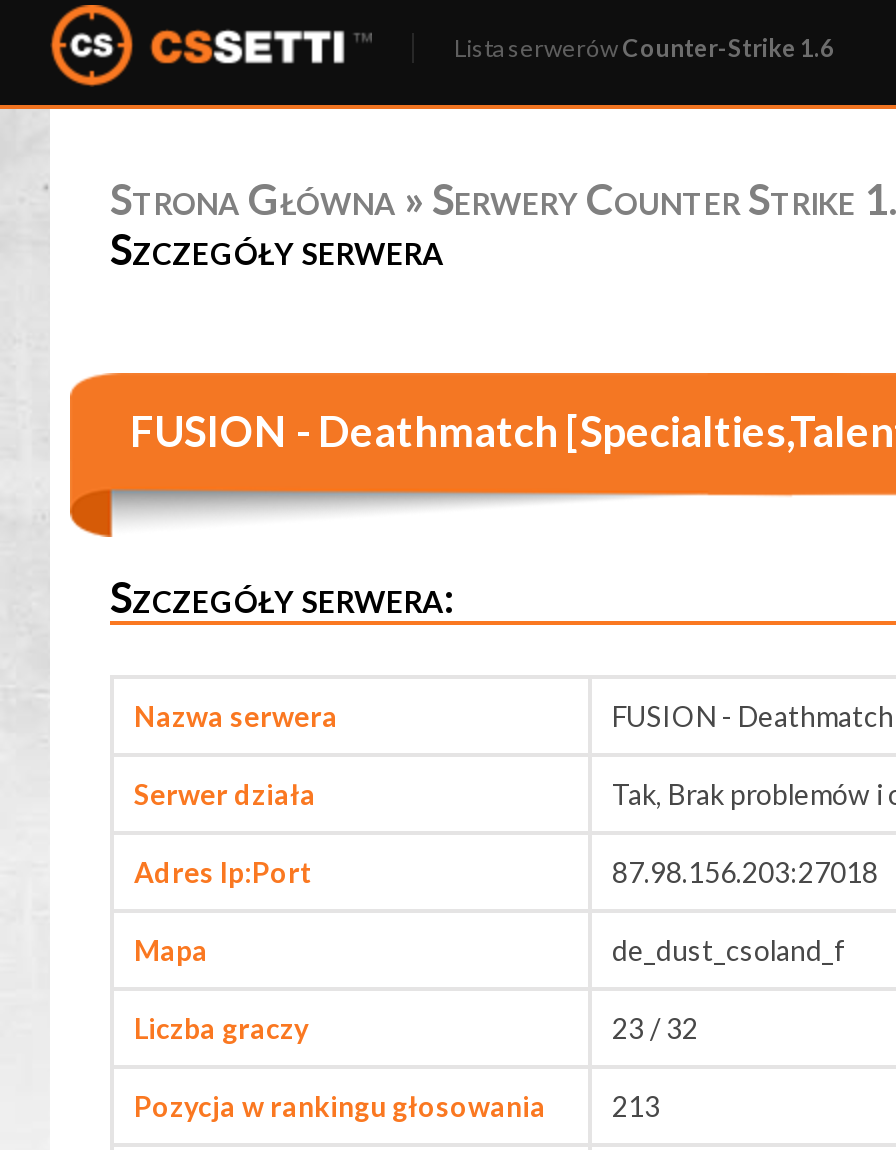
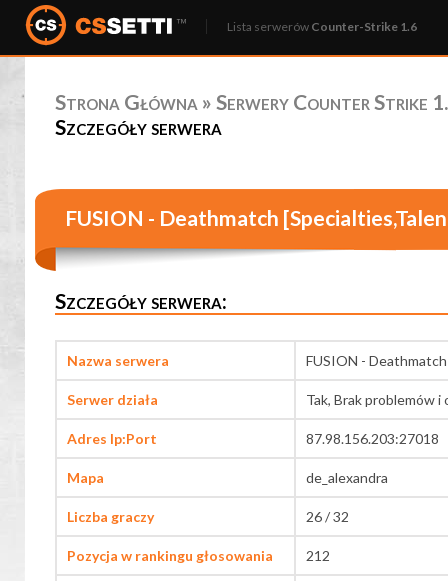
- de_dust_csoland_f
+ de_alexandra

- 23 / 32
+ 26 / 32

- Pozycja w rankingu głosowania 213
+ Pozycja w rankingu głosowania 212
